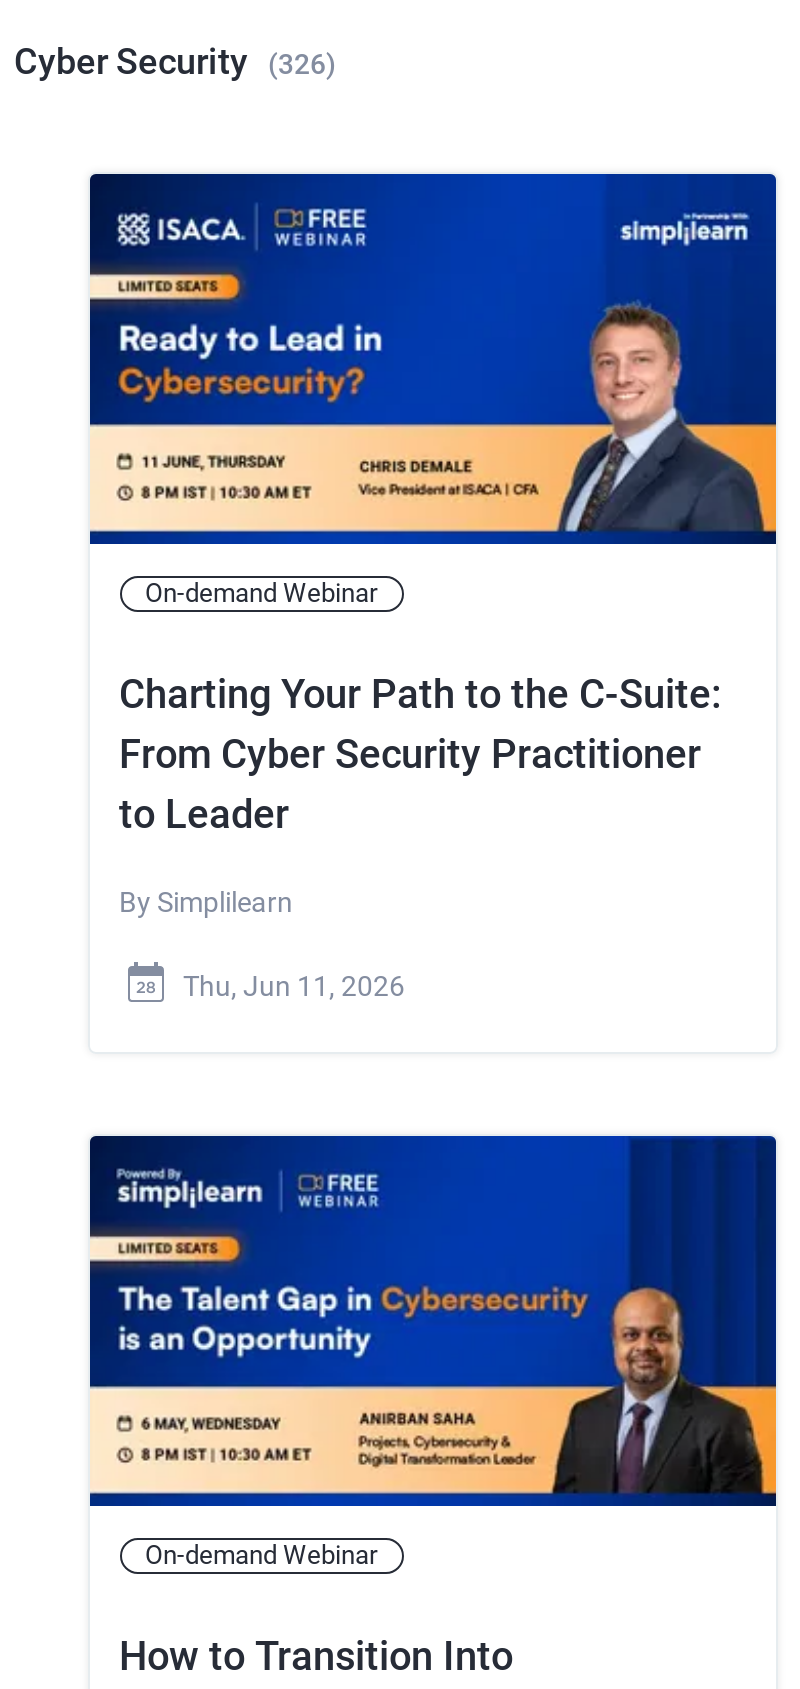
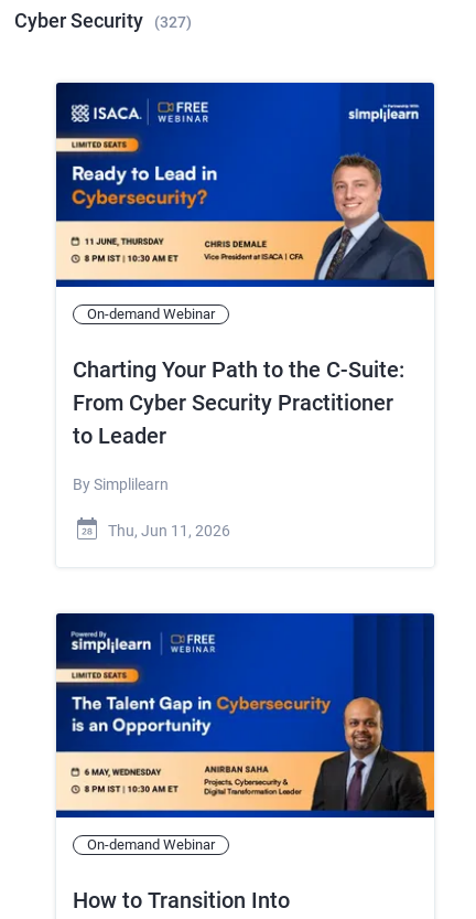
- Cyber Security (326)
+ Cyber Security (327)
